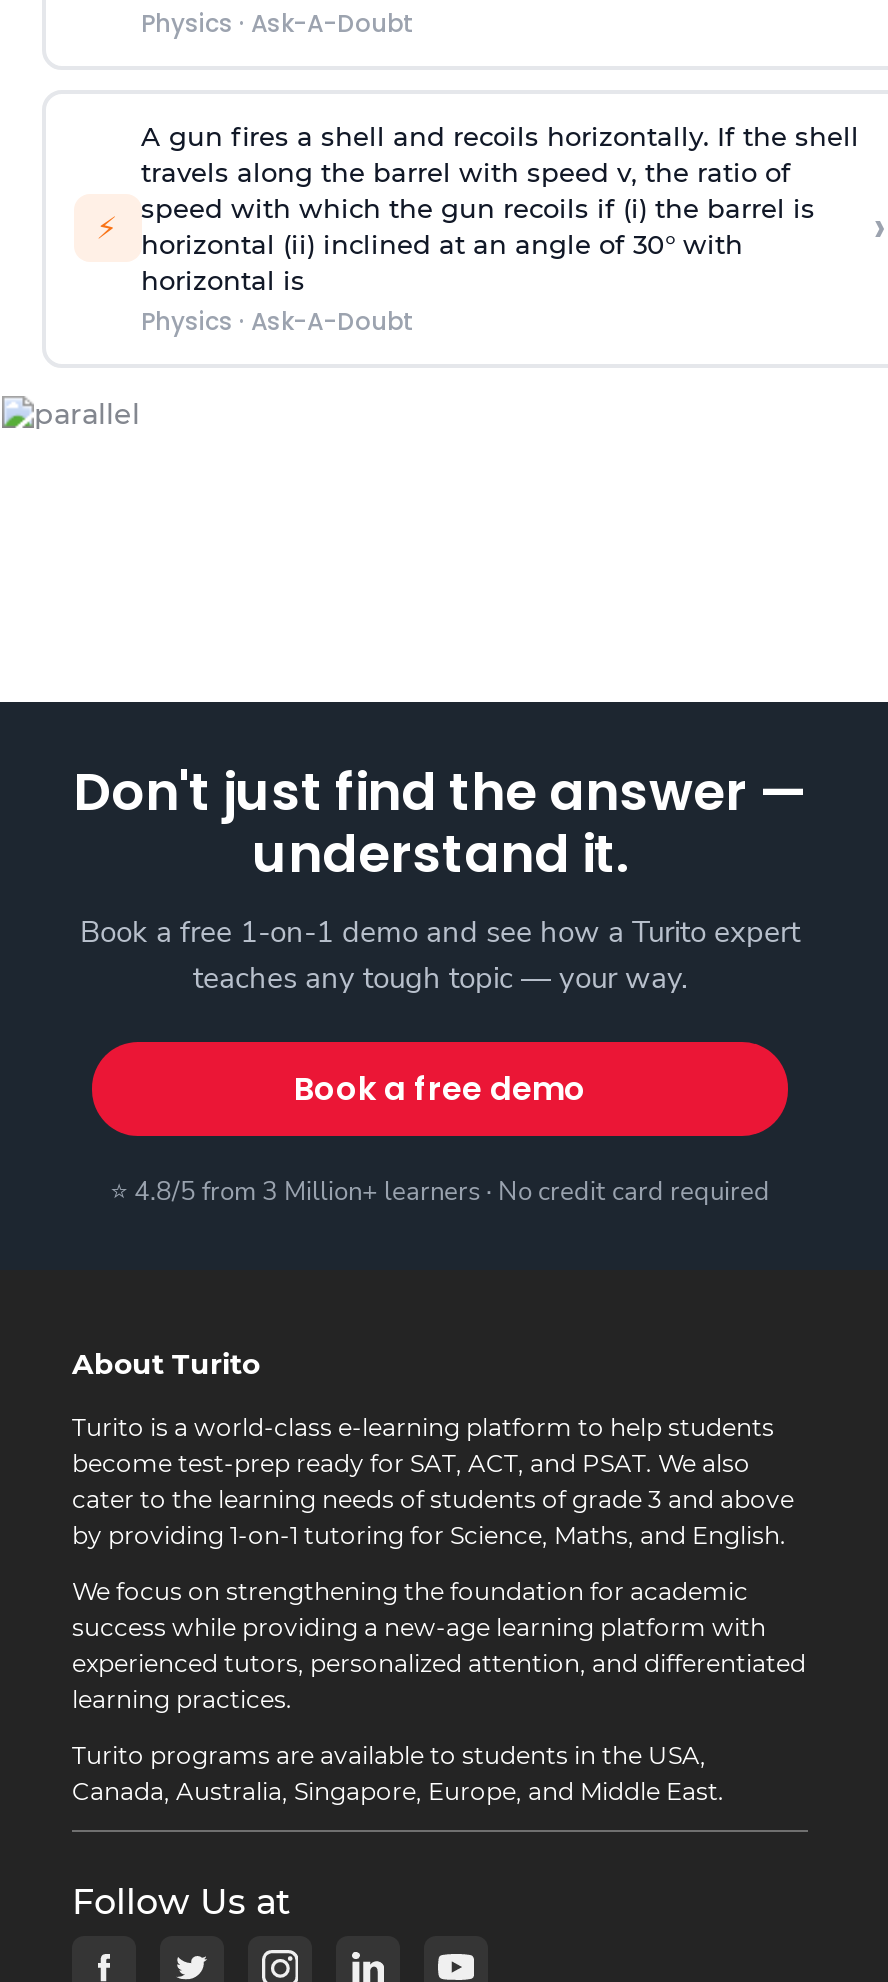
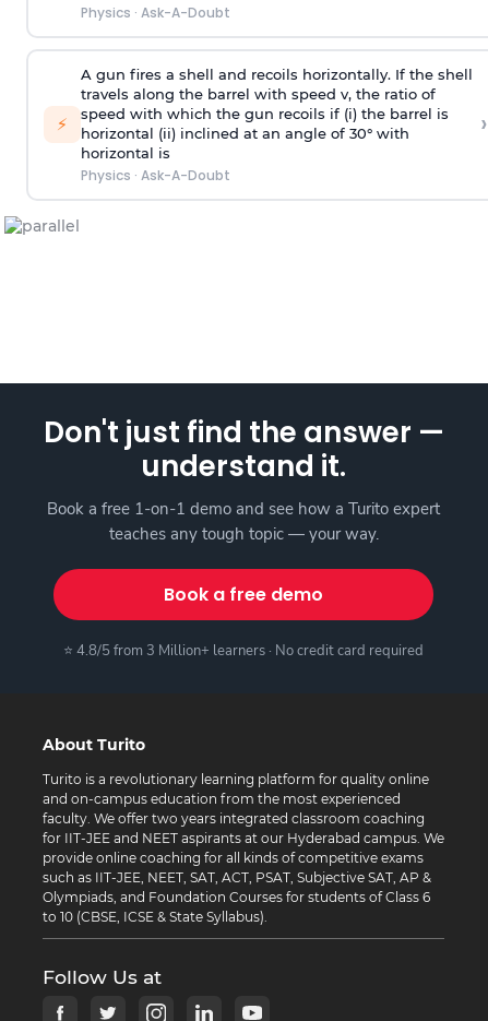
- Turito is a world-class e-learning platform to help students
- become test-prep ready for SAT, ACT, and PSAT. We also
- cater to the learning needs of students of grade 3 and above
- by providing 1-on-1 tutoring for Science, Maths, and English.
- We focus on strengthening the foundation for academic
- success while providing a new-age learning platform with
- experienced tutors, personalized attention, and differentiated
- learning practices.
- Turito programs are available to students in the USA,
- Canada, Australia, Singapore, Europe, and Middle East.
+ Turito is a revolutionary learning platform for quality online
+ and on-campus education from the most experienced
+ faculty. We offer two years integrated classroom coaching
+ for IIT-JEE and NEET aspirants at our Hyderabad campus. We
+ provide online coaching for all kinds of competitive exams
+ such as IIT-JEE, NEET, SAT, ACT, PSAT, Subjective SAT, AP &
+ Olympiads, and Foundation Courses for students of Class 6
+ to 10 (CBSE, ICSE & State Syllabus).
